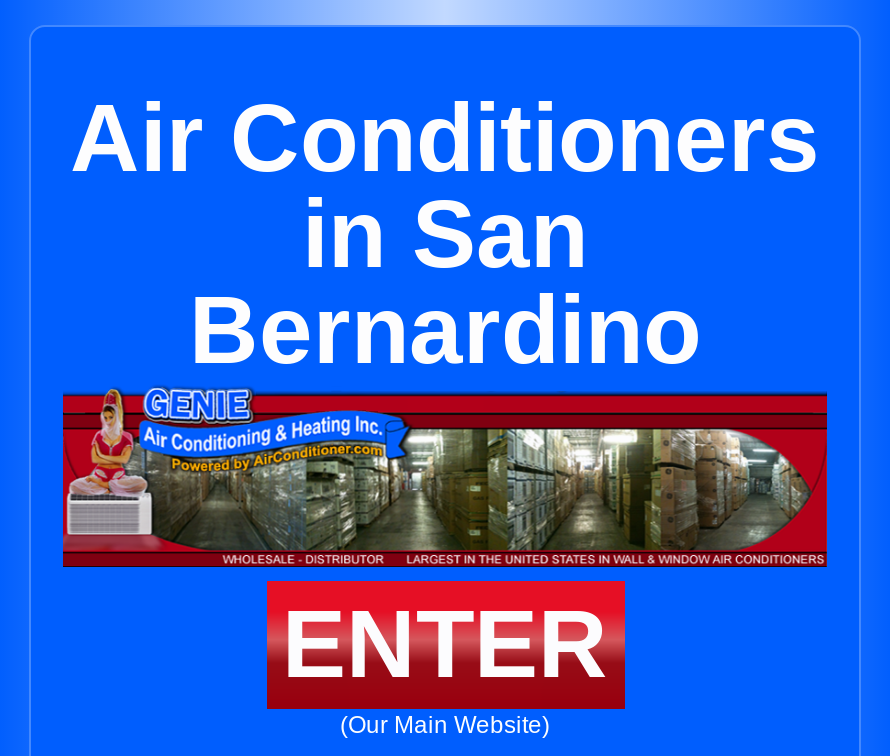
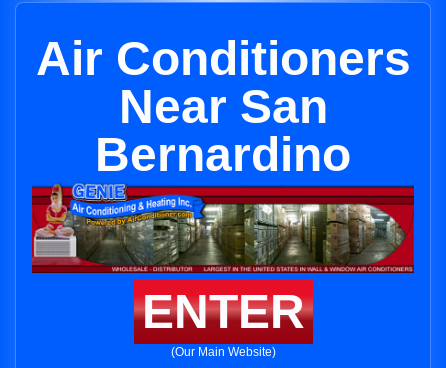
- in San
+ Near San
